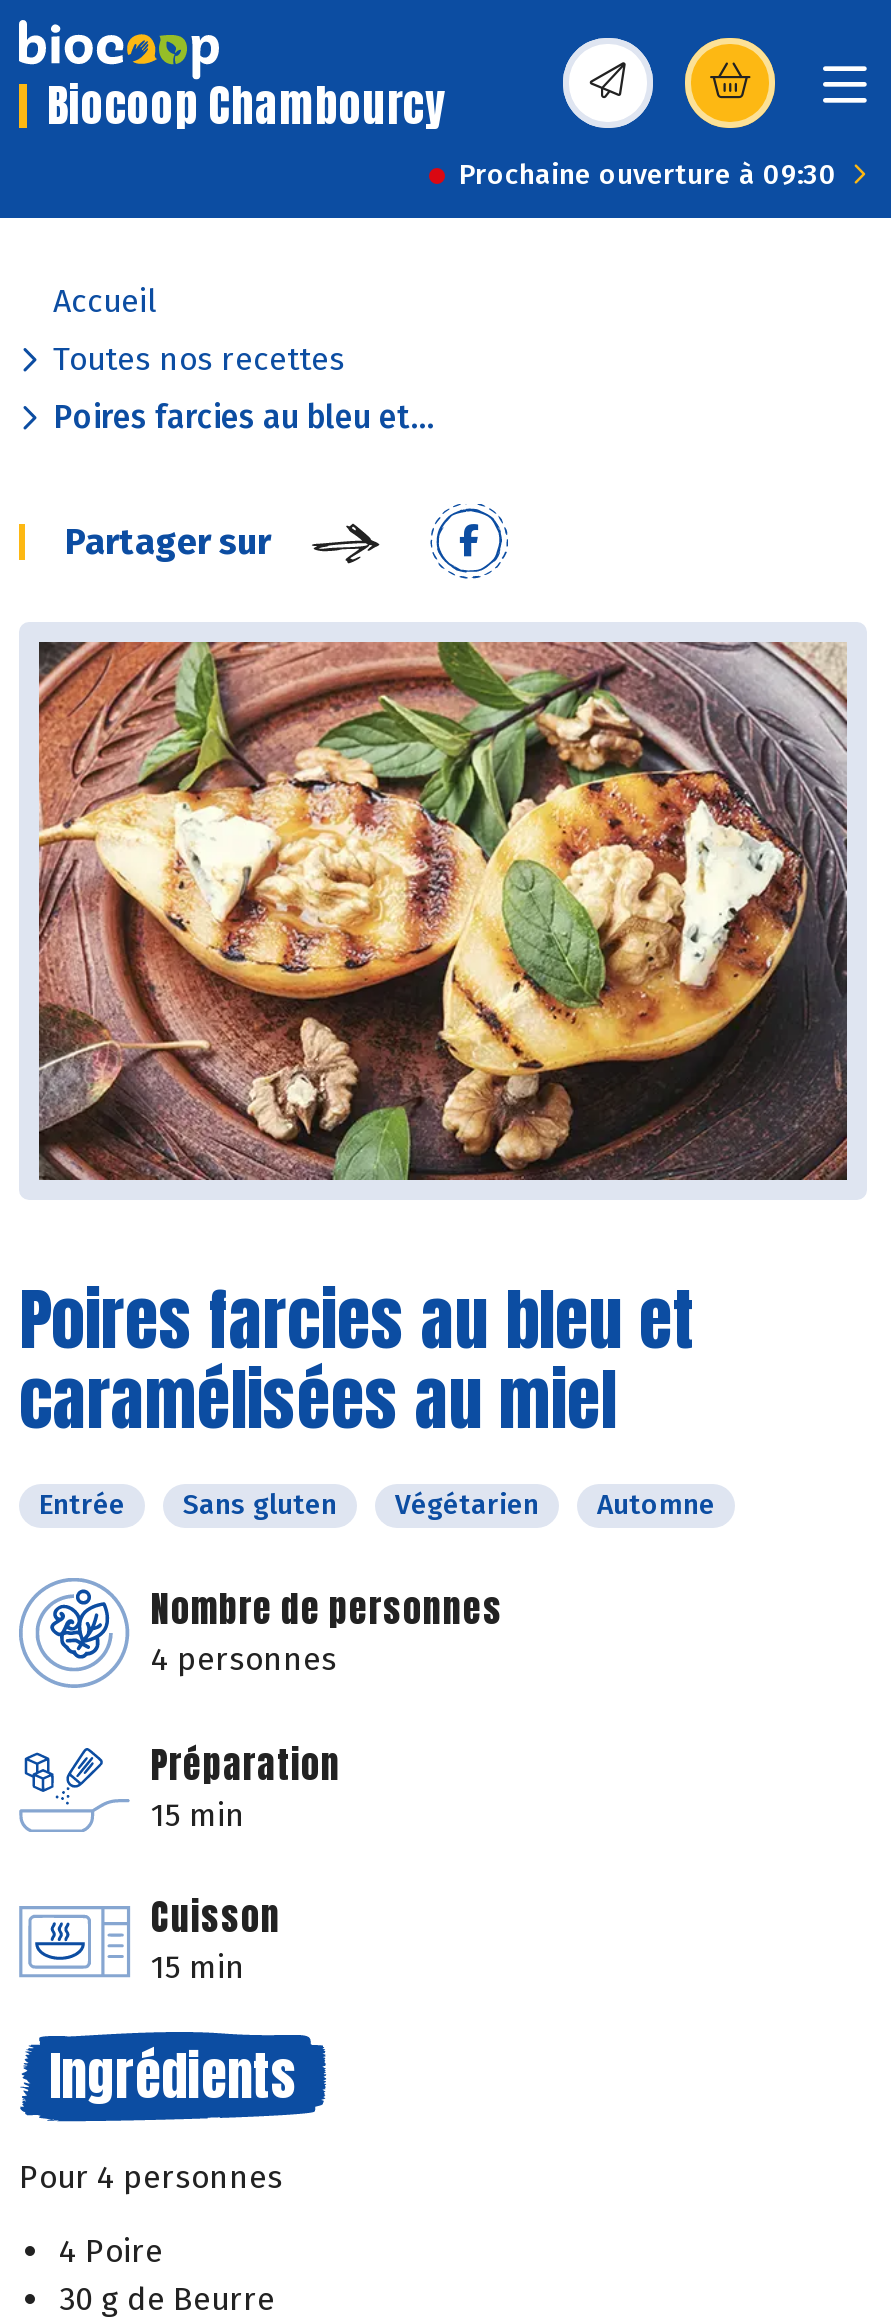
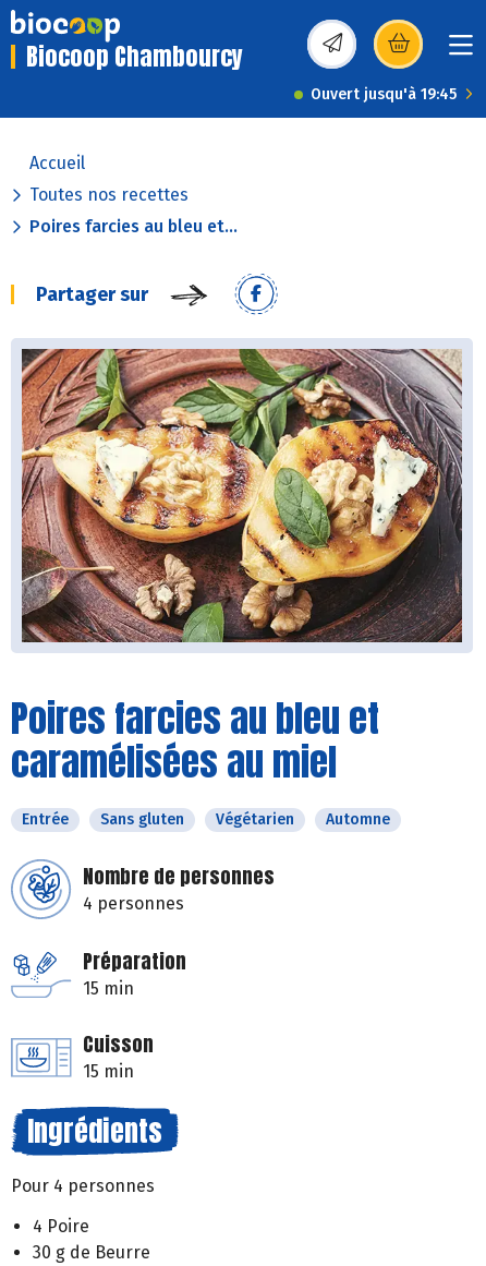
- Prochaine ouverture à 09:30
+ Ouvert jusqu'à 19:45
